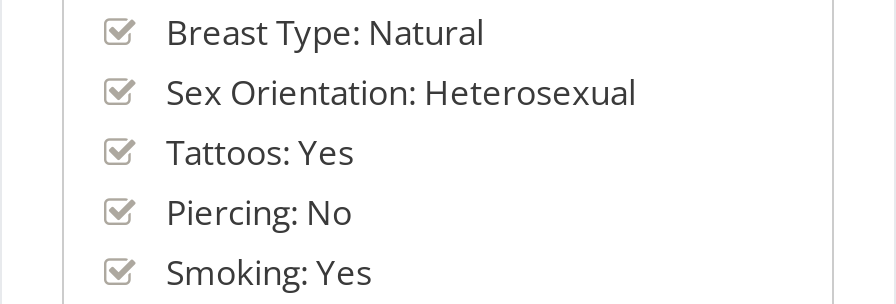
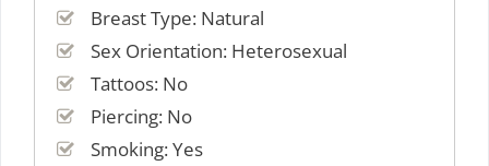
- Tattoos: Yes
+ Tattoos: No
